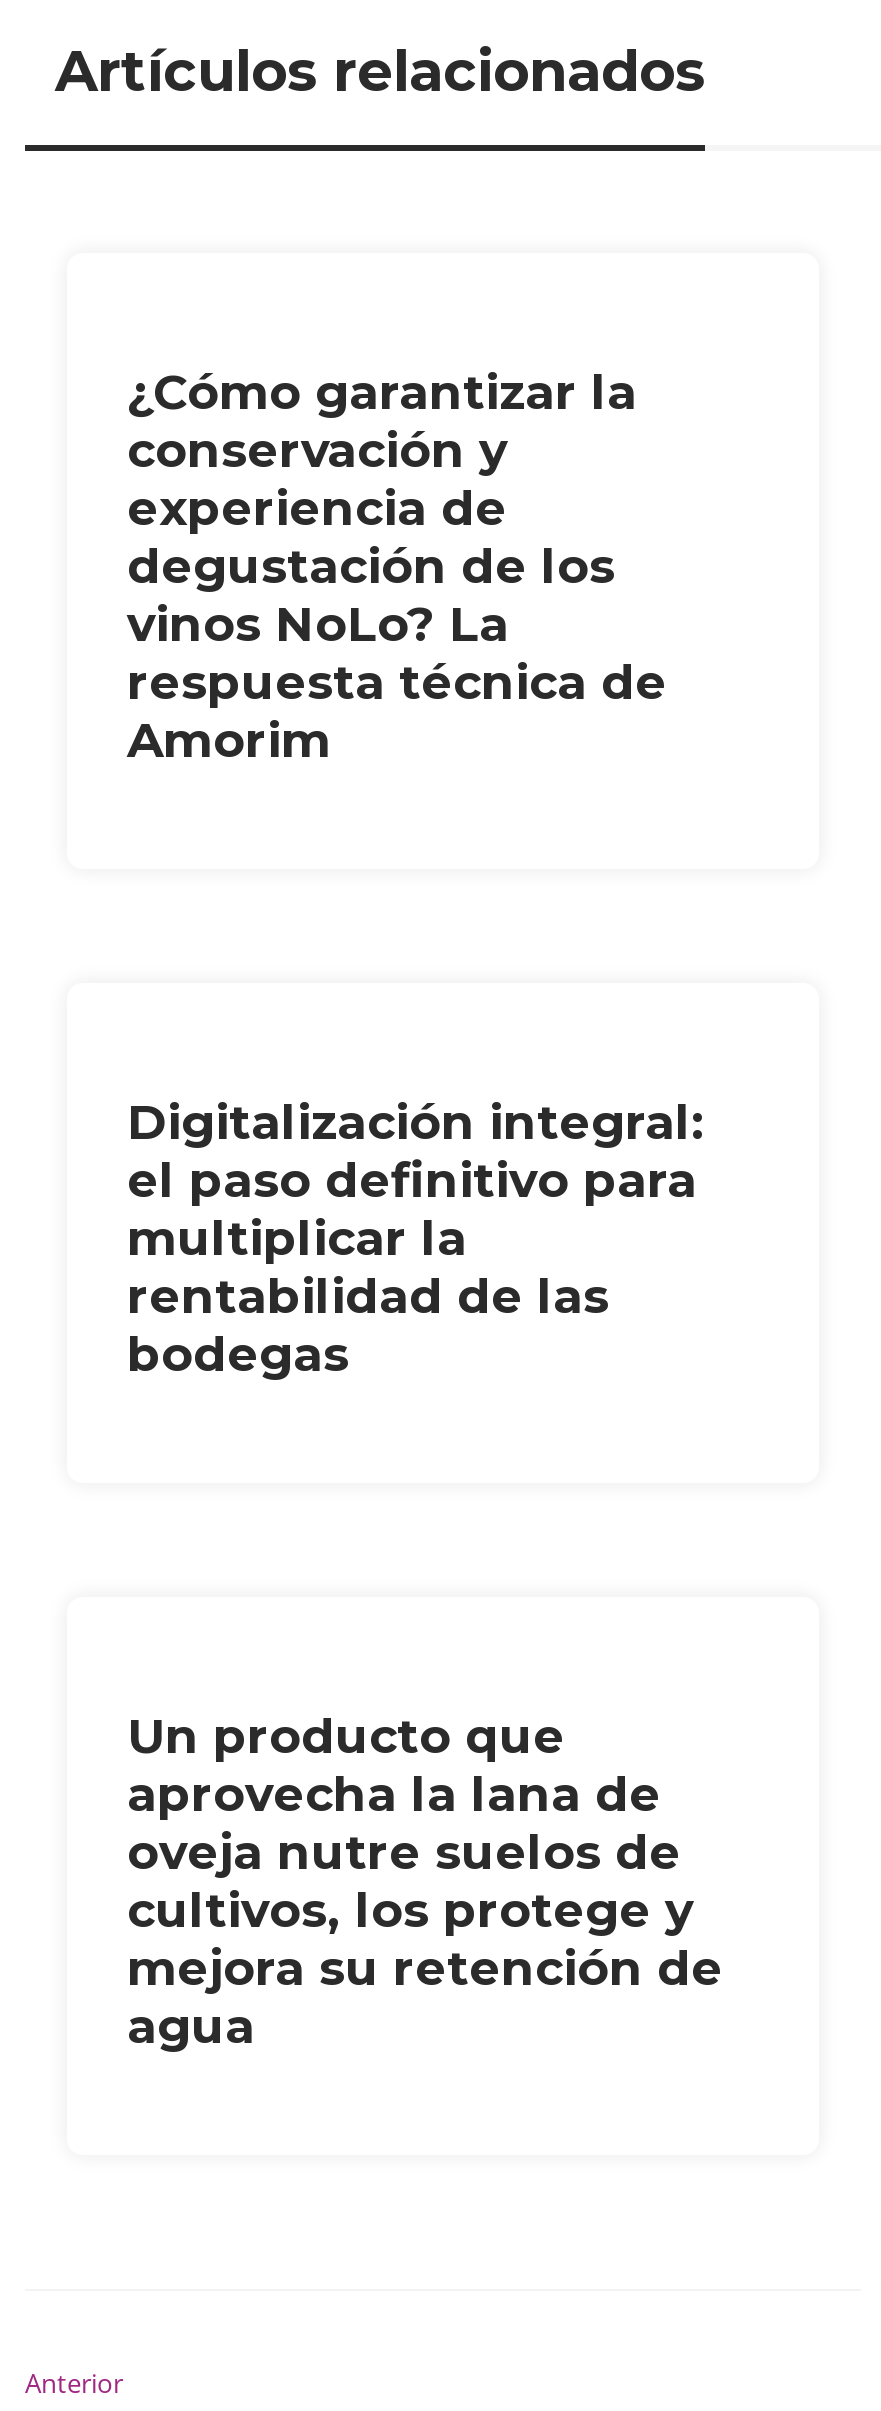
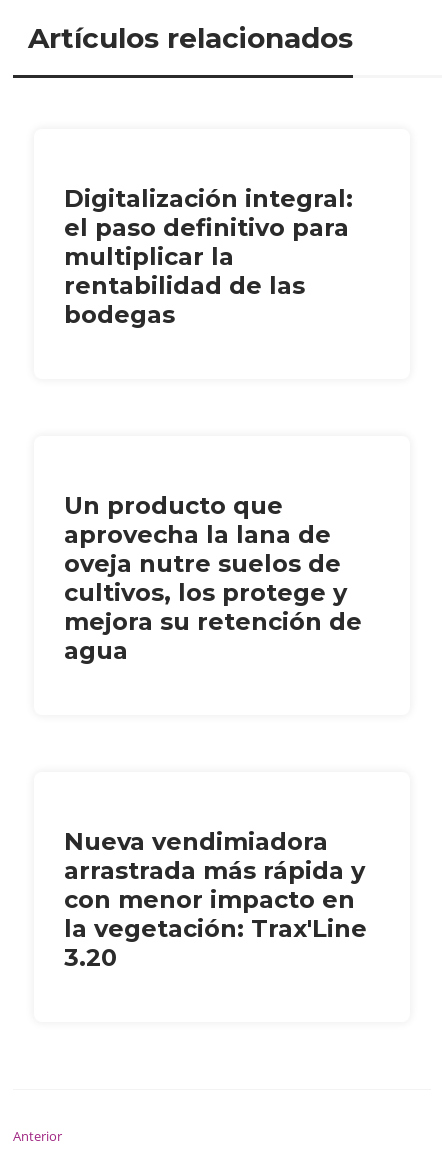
- ¿Cómo garantizar la
- conservación y
- experiencia de
- degustación de los
- vinos NoLo? La
- respuesta técnica de
- Amorim

moved up: Digitalización integral: | el paso definitivo para | multiplicar la | ... | mejora su retención de | agua

+ Nueva vendimiadora
+ arrastrada más rápida y
+ con menor impacto en
+ la vegetación: Trax'Line
+ 3.20
